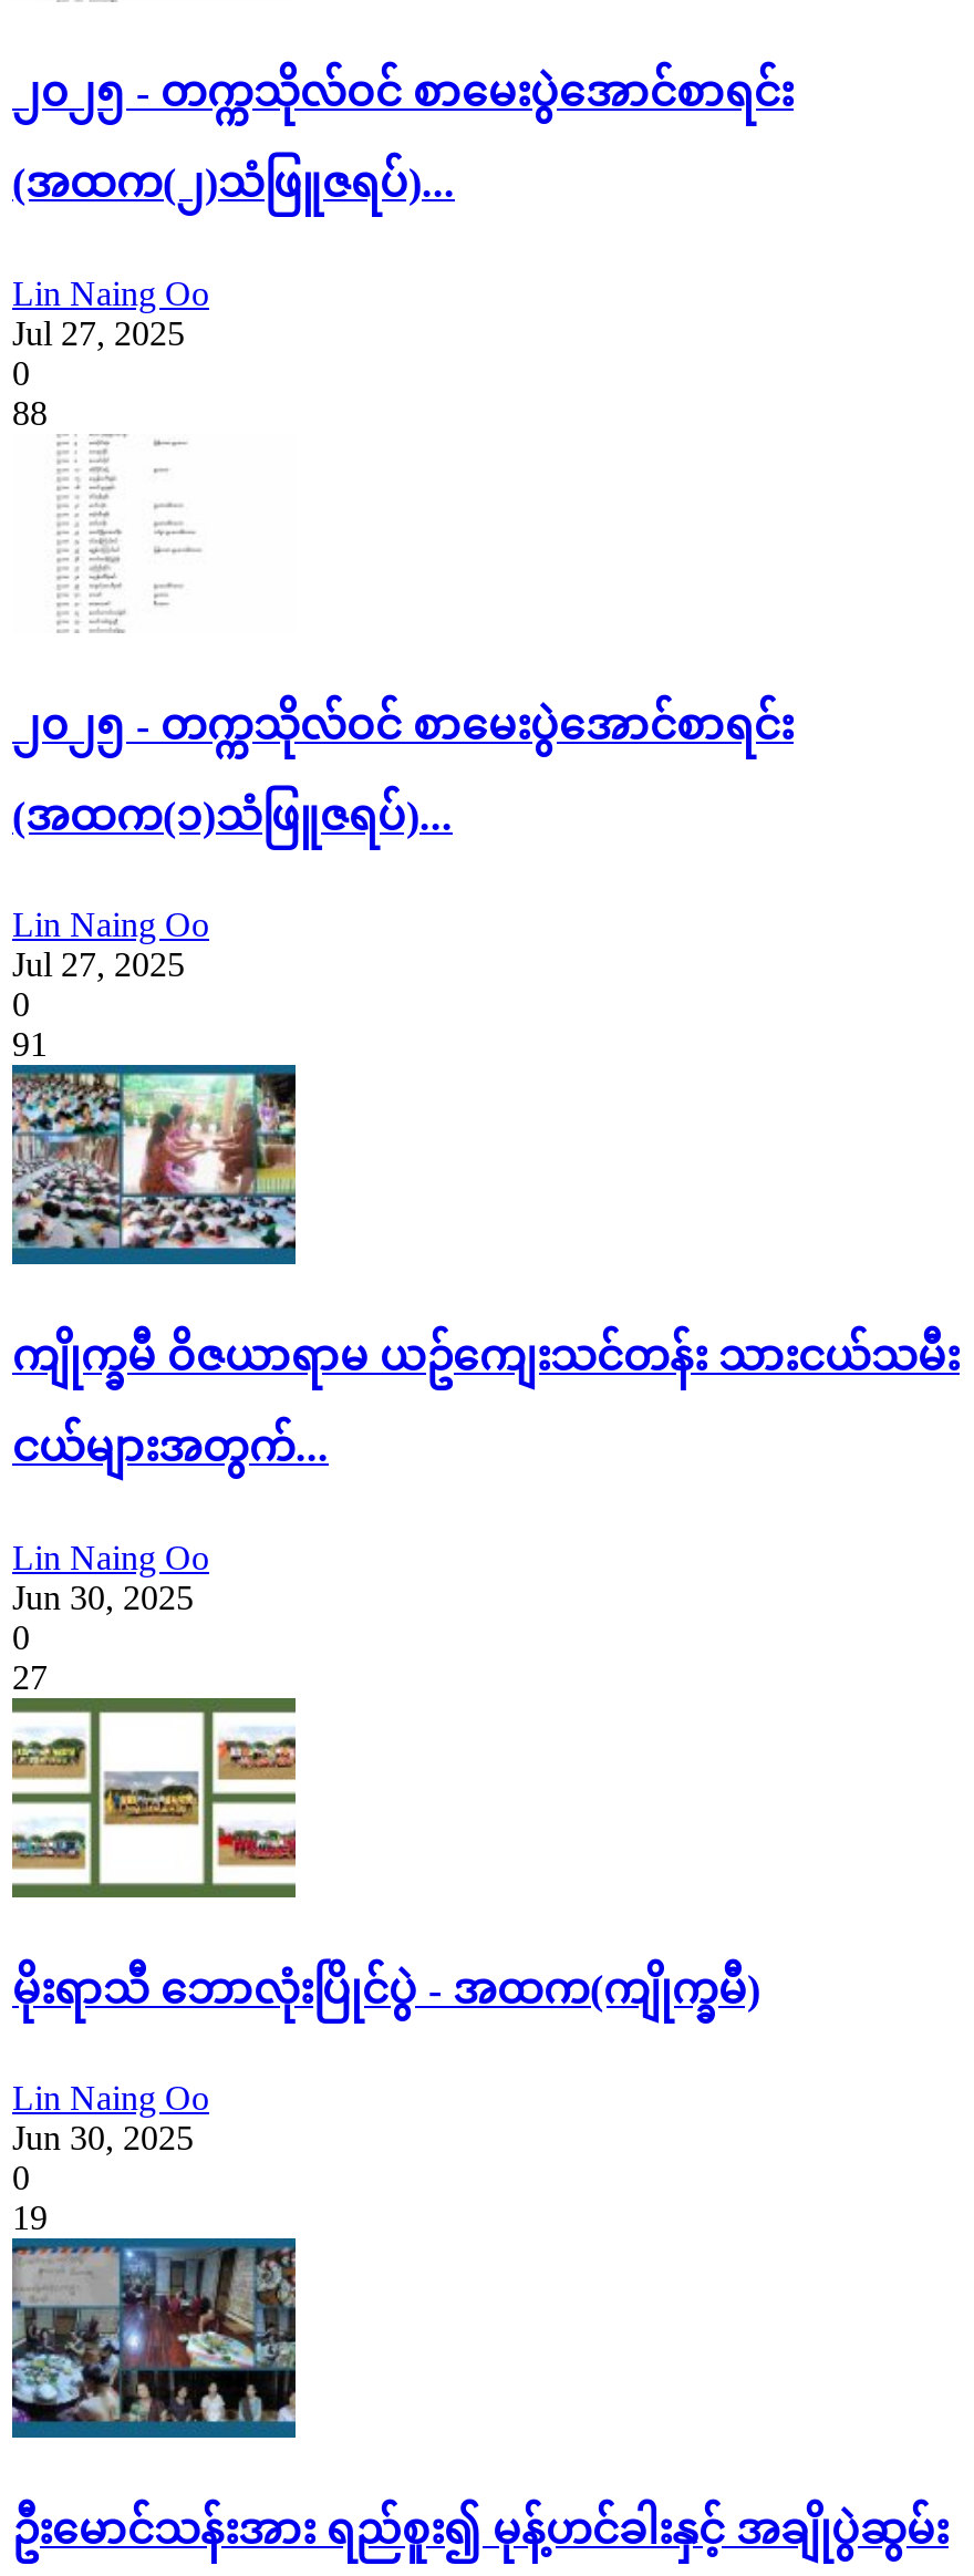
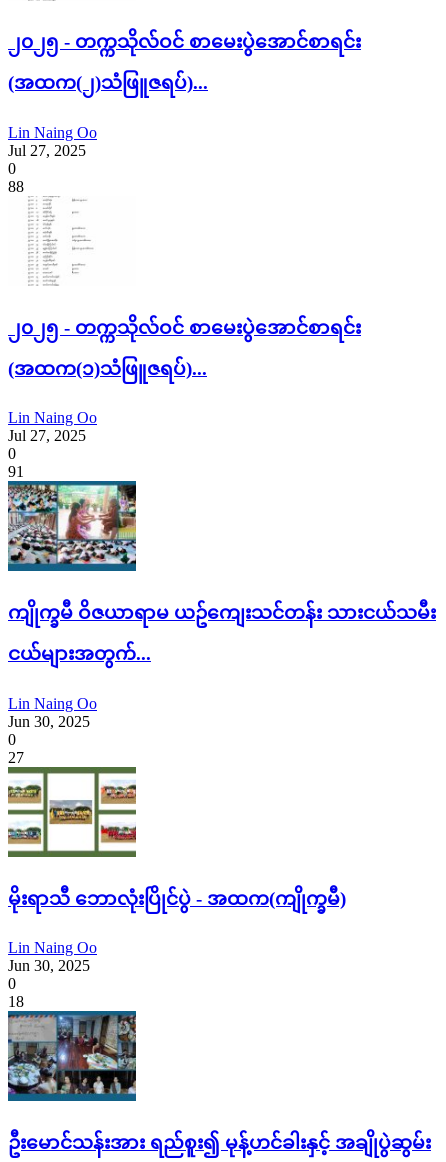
- 19
+ 18
